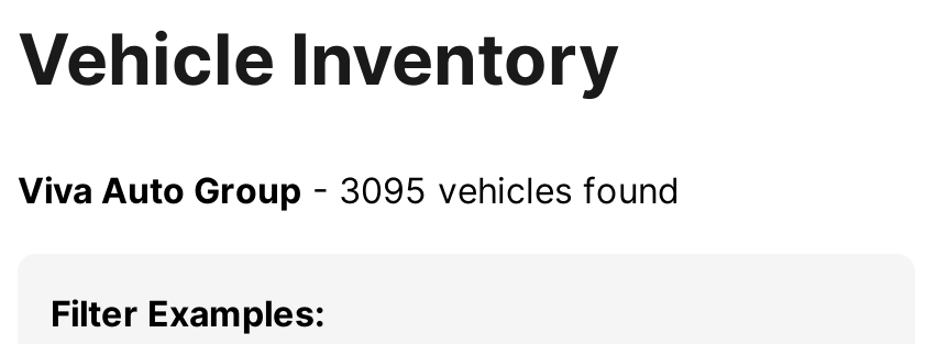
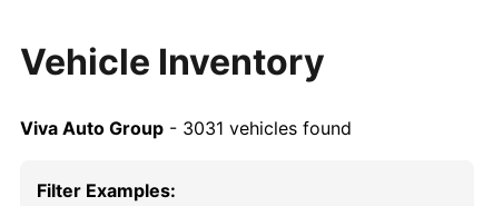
- Viva Auto Group - 3095 vehicles found
+ Viva Auto Group - 3031 vehicles found
